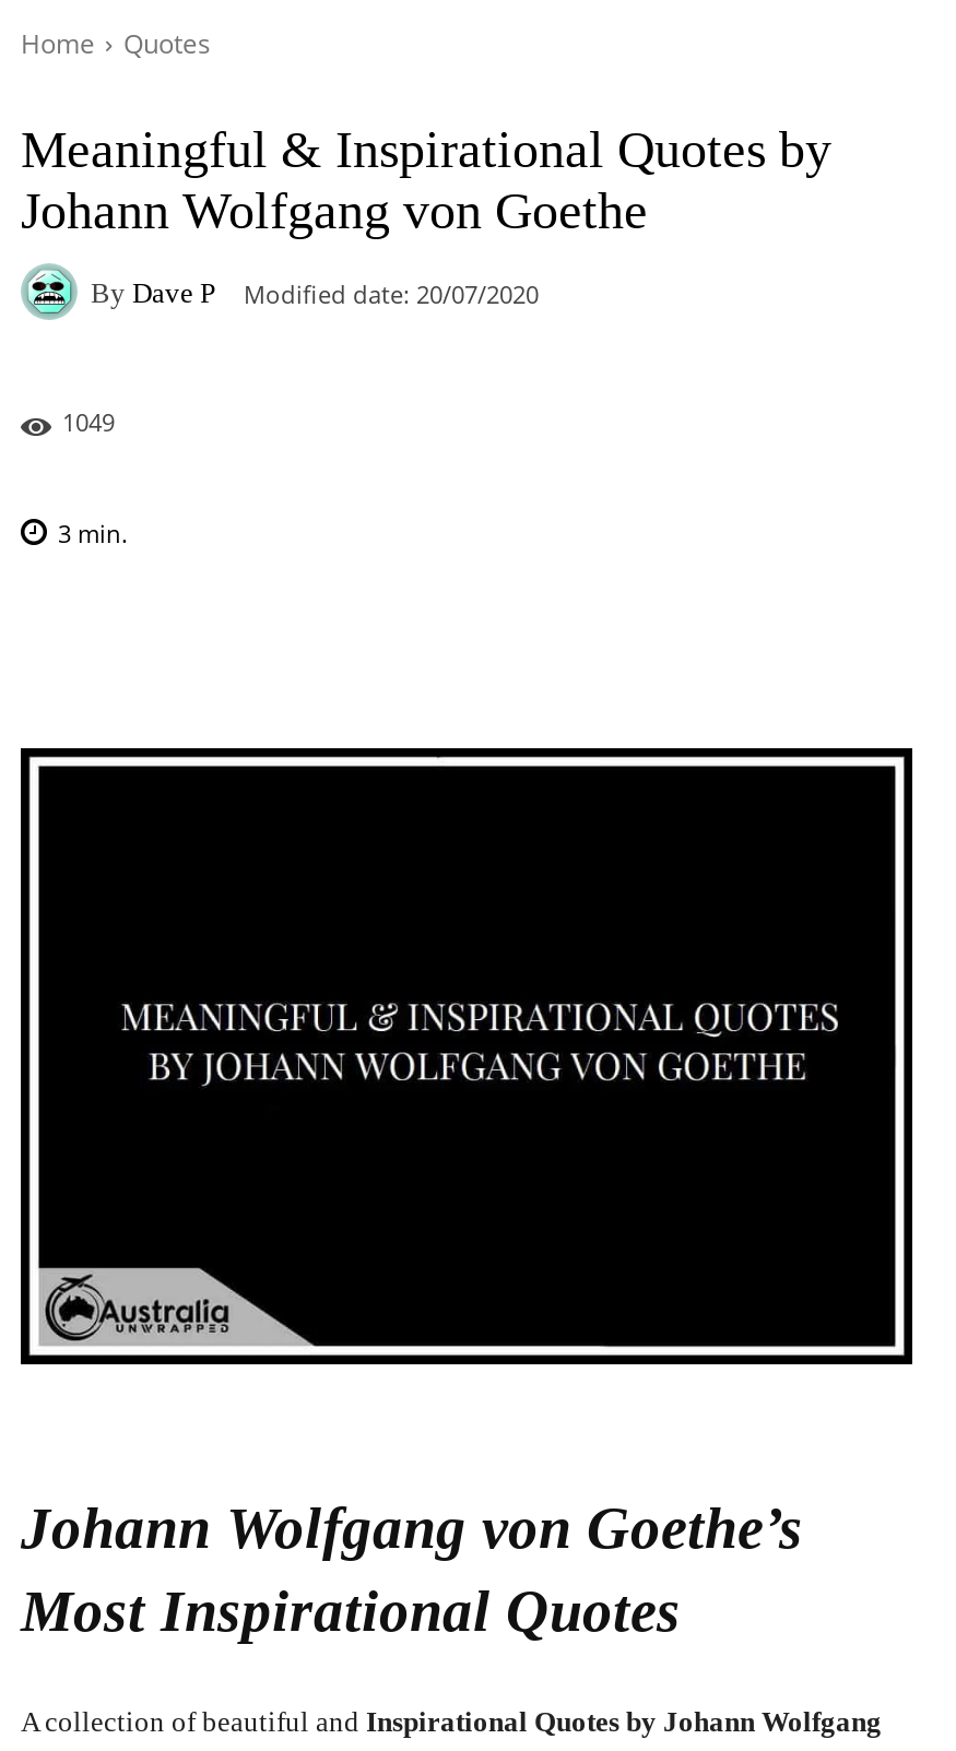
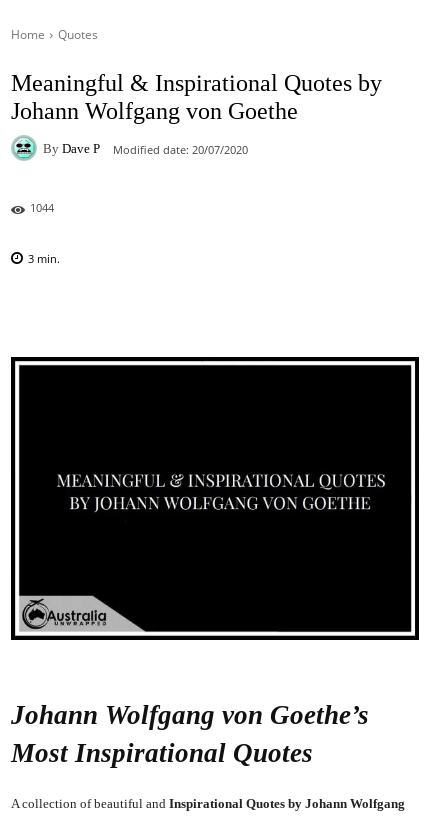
- 1049
+ 1044
